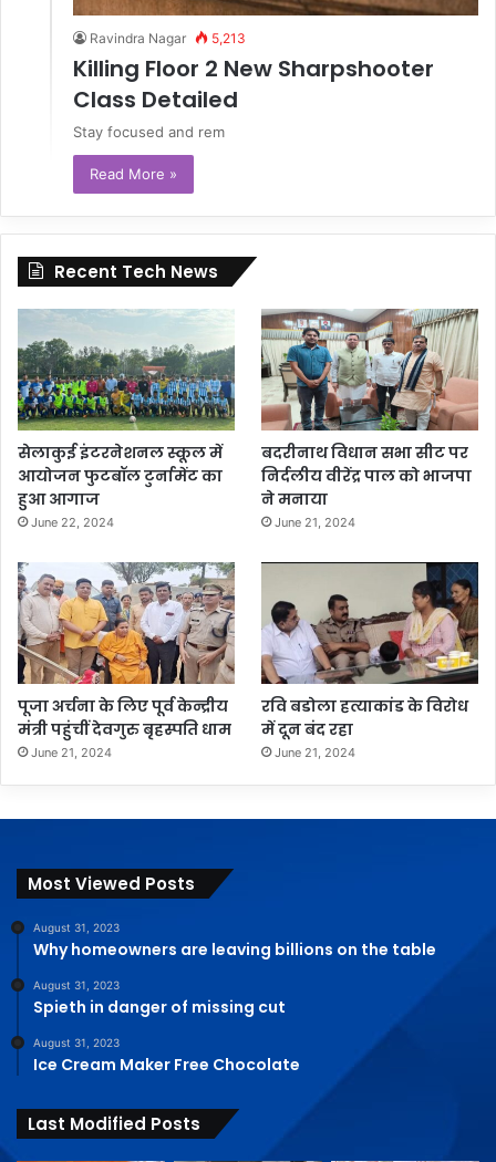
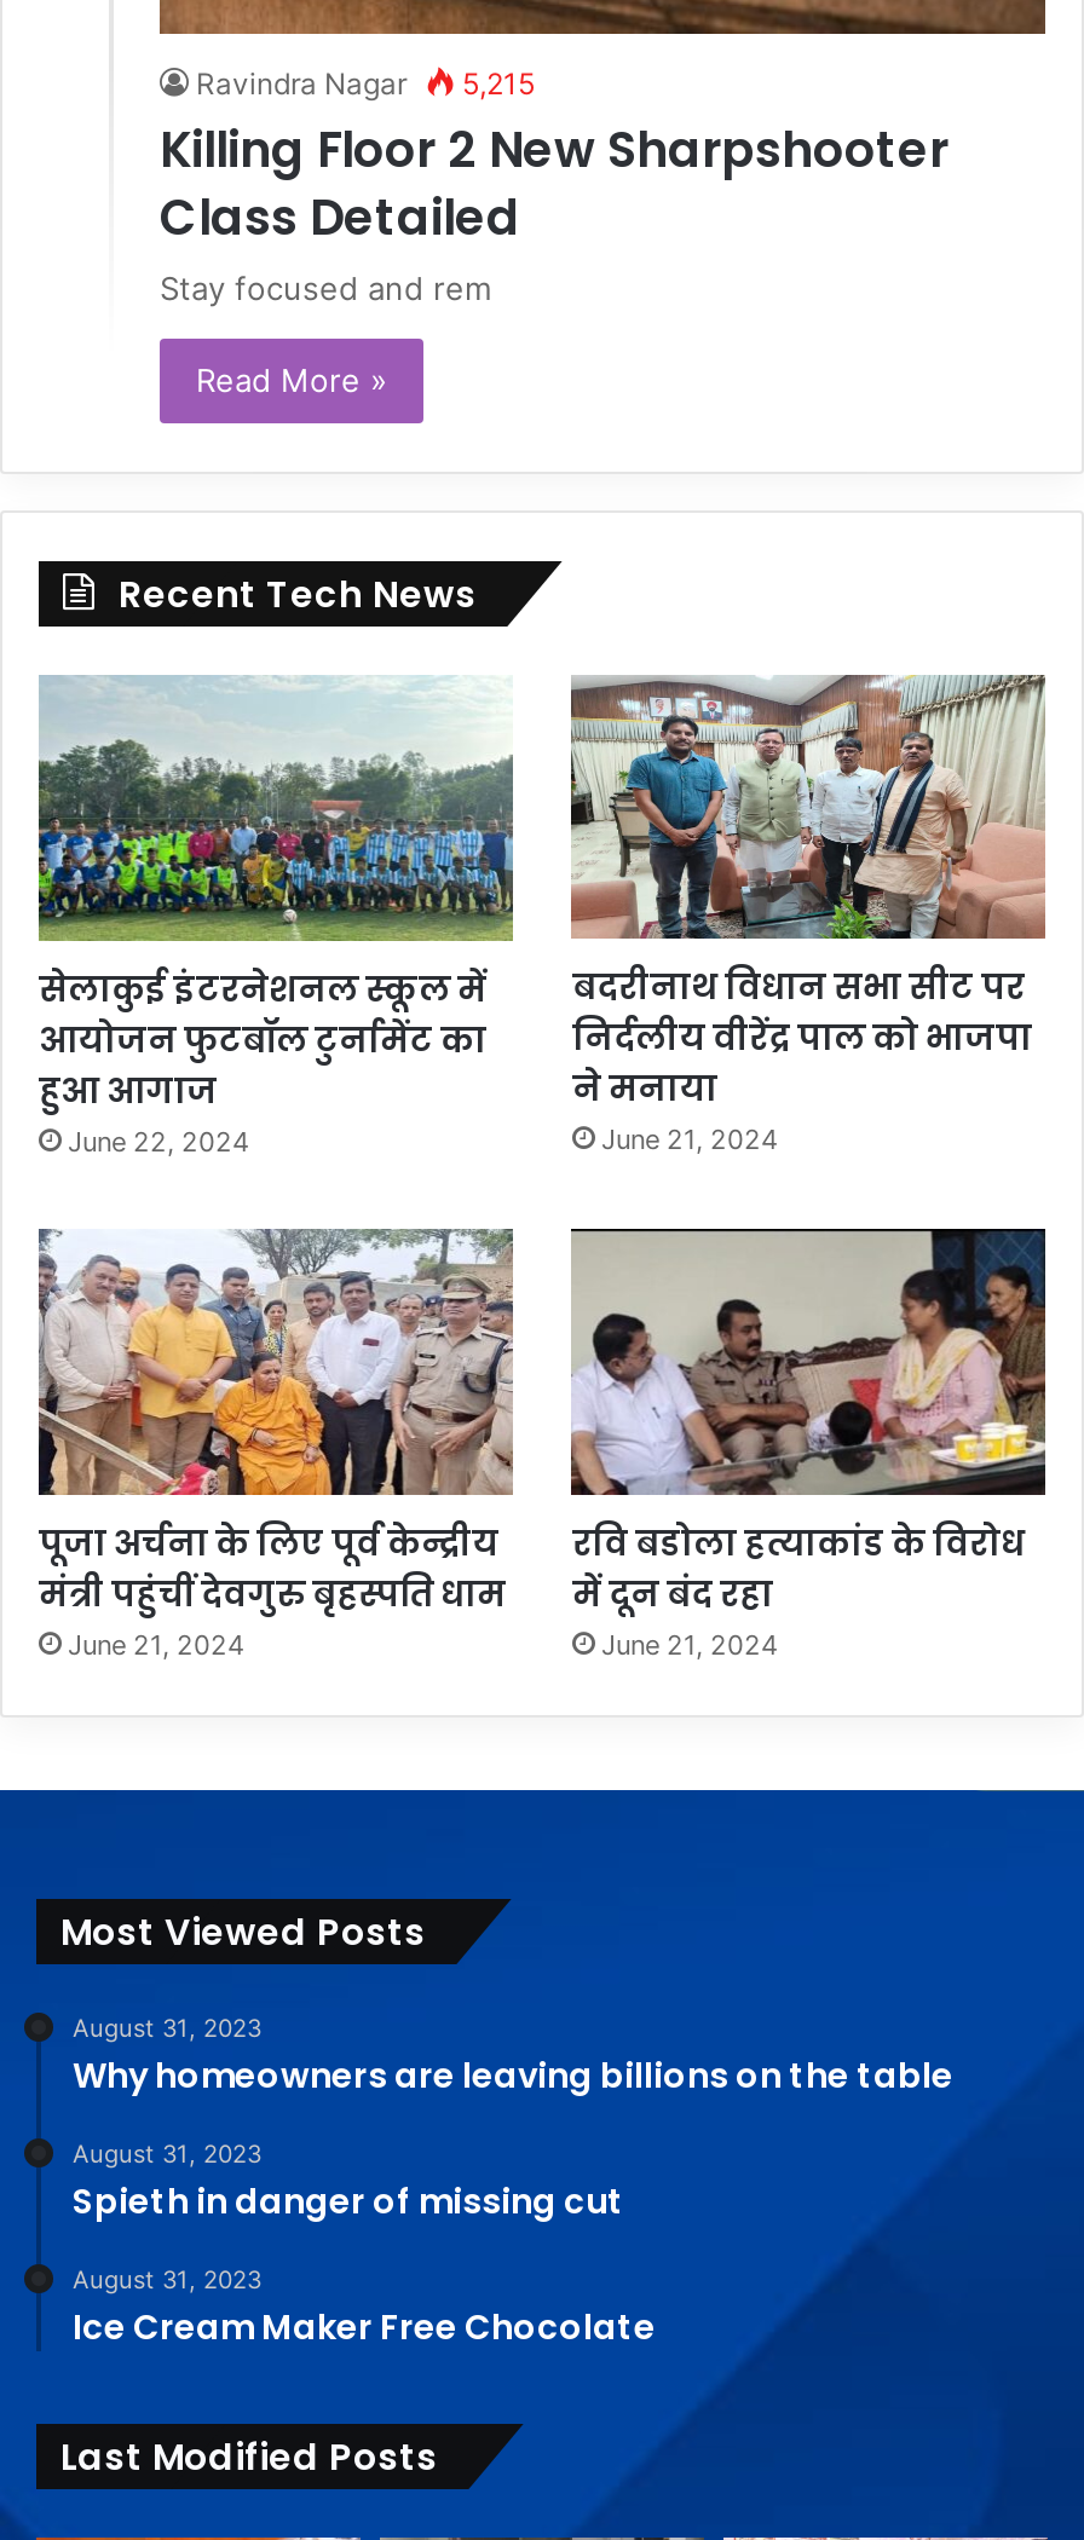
- Ravindra Nagar 5,213
+ Ravindra Nagar 5,215
